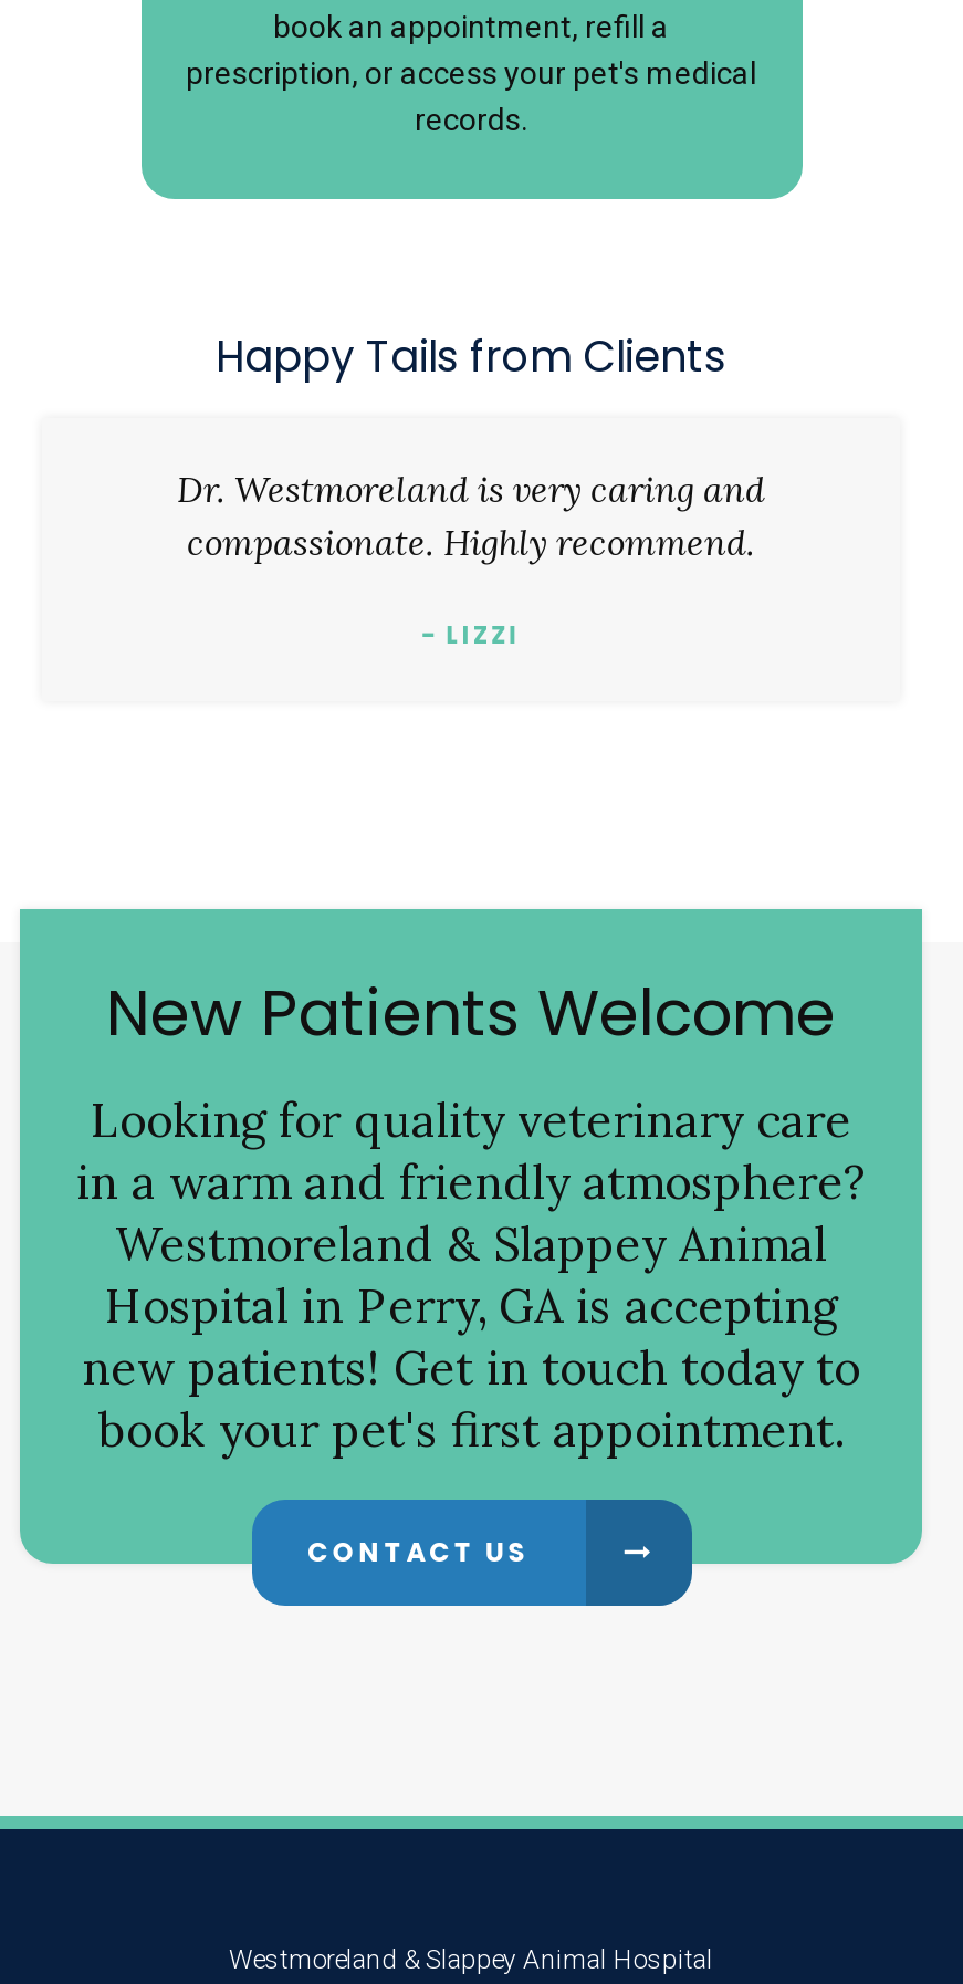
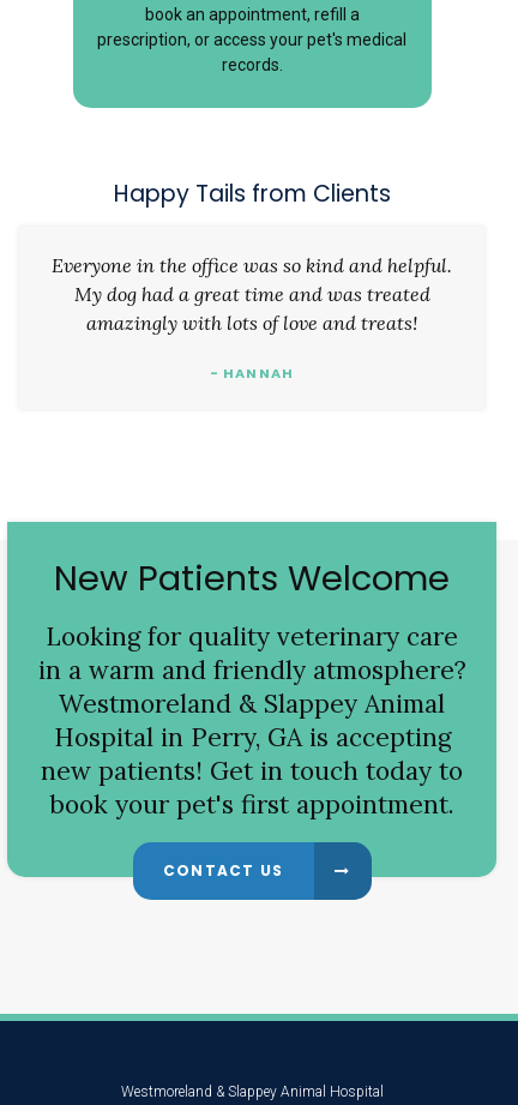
- Dr. Westmoreland is very caring and
- compassionate. Highly recommend.
+ Everyone in the office was so kind and helpful.
+ My dog had a great time and was treated
+ amazingly with lots of love and treats!

- - LIZZI
+ - HANNAH
